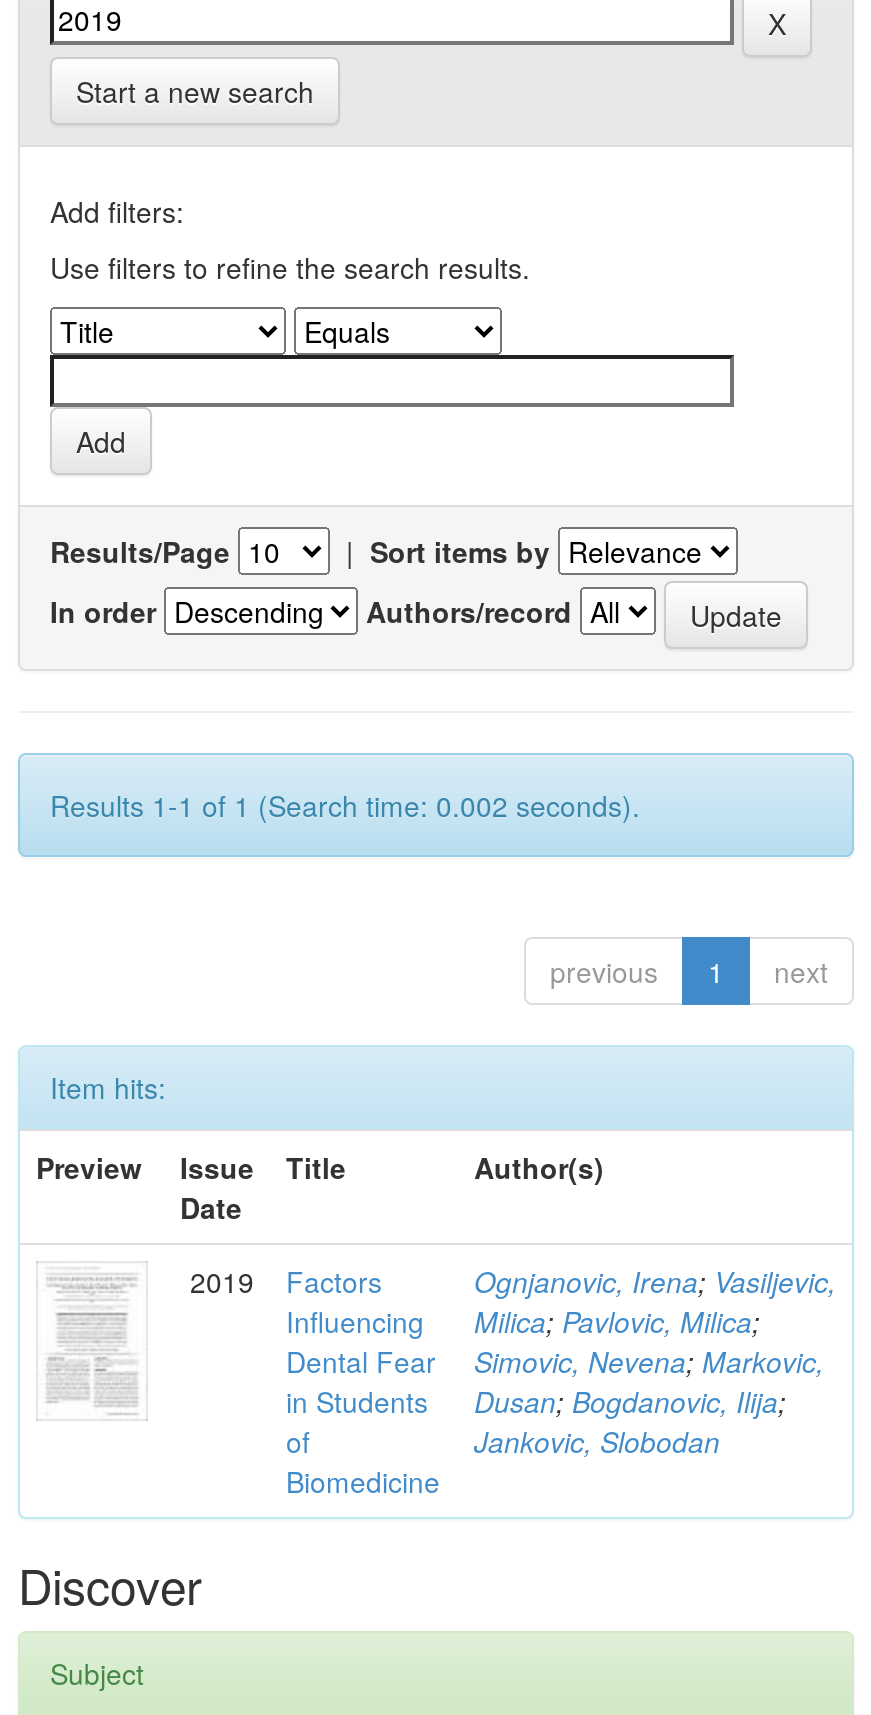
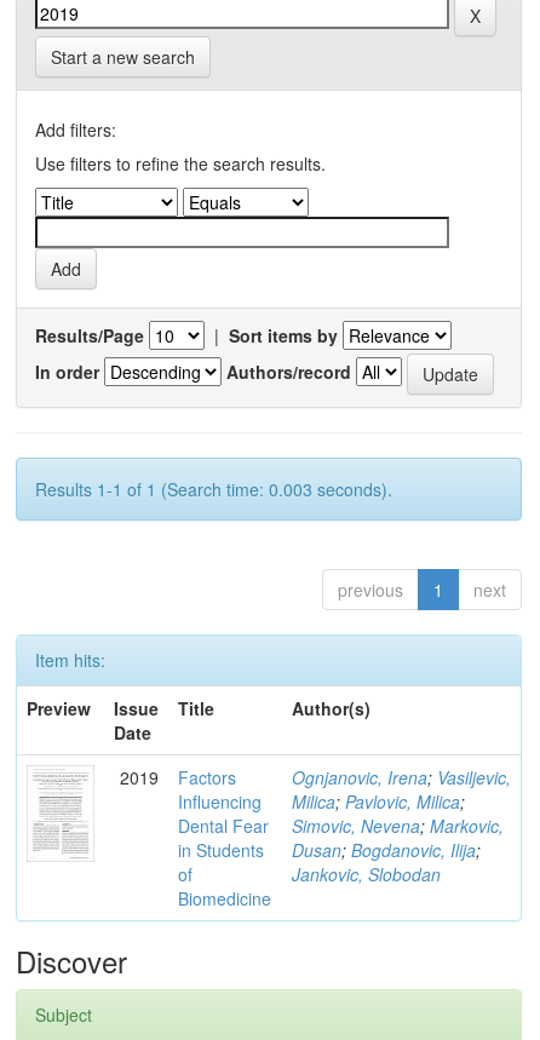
- Results 1-1 of 1 (Search time: 0.002 seconds).
+ Results 1-1 of 1 (Search time: 0.003 seconds).
